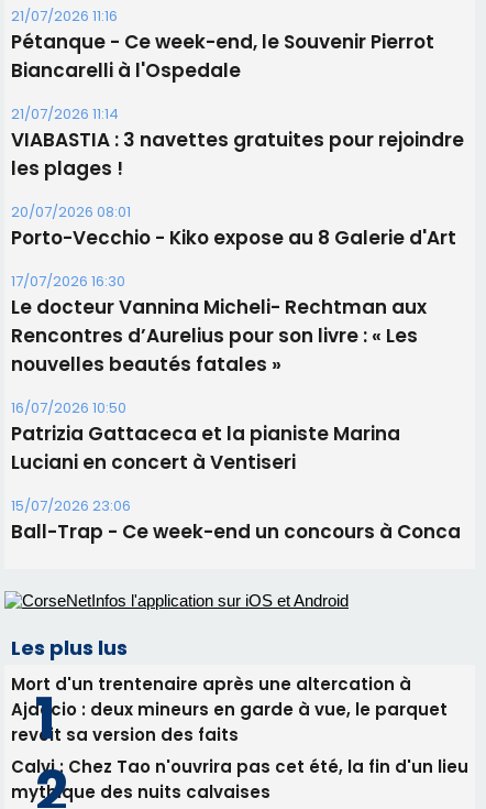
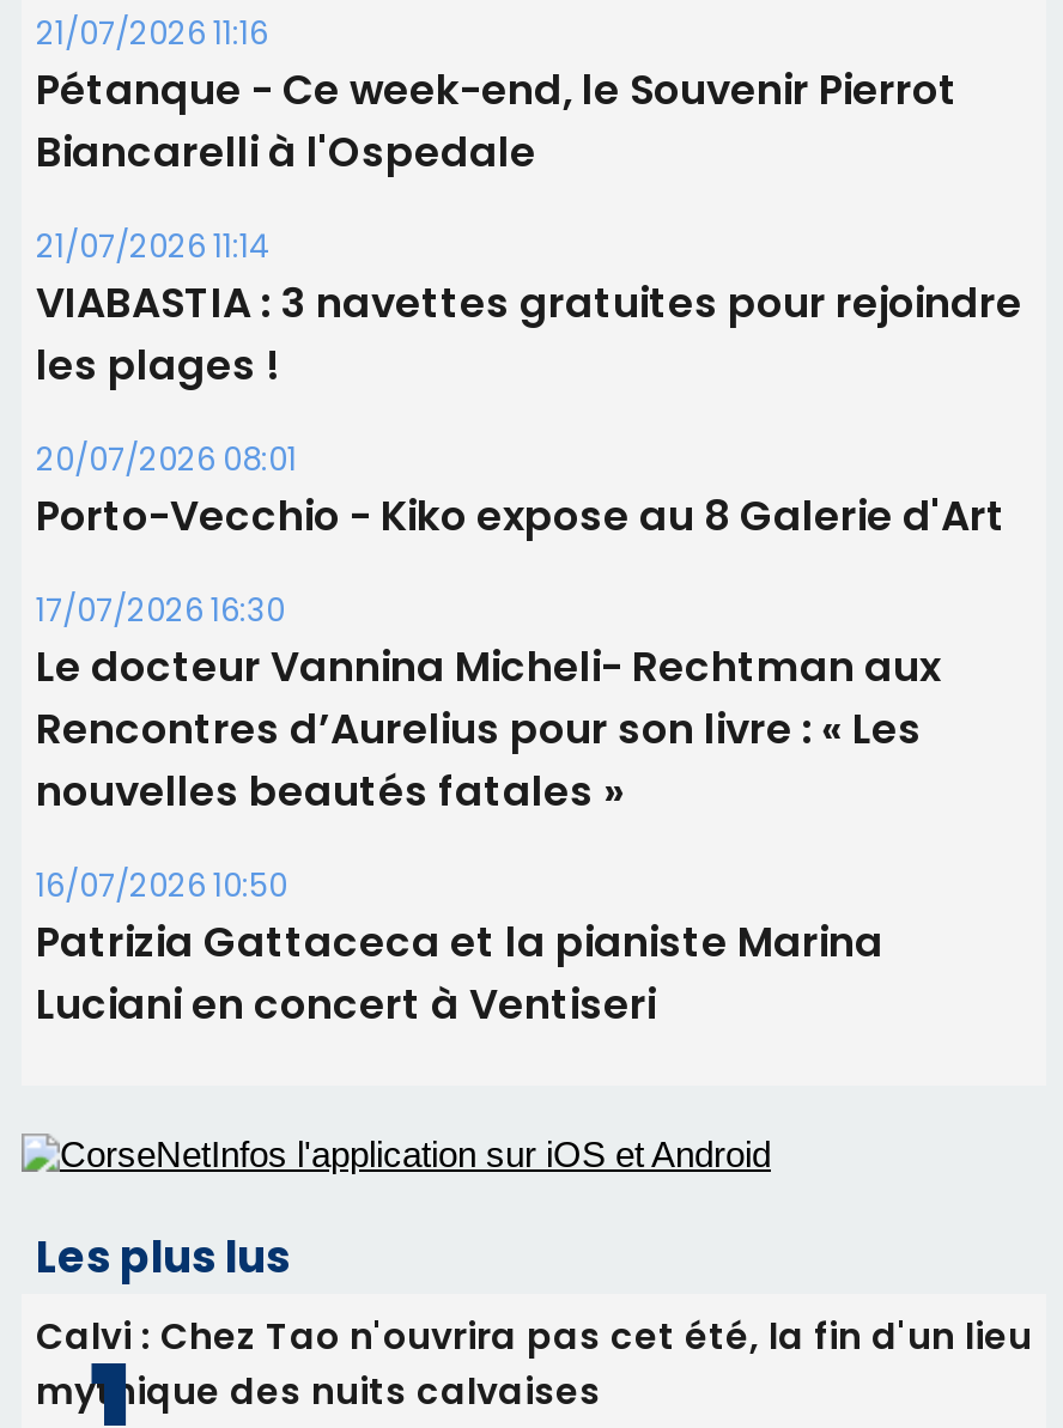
- 15/07/2026 23:06
- Ball-Trap - Ce week-end un concours à Conca

- Mort d'un trentenaire après une altercation à
- Ajaccio : deux mineurs en garde à vue, le parquet
- revoit sa version des faits
